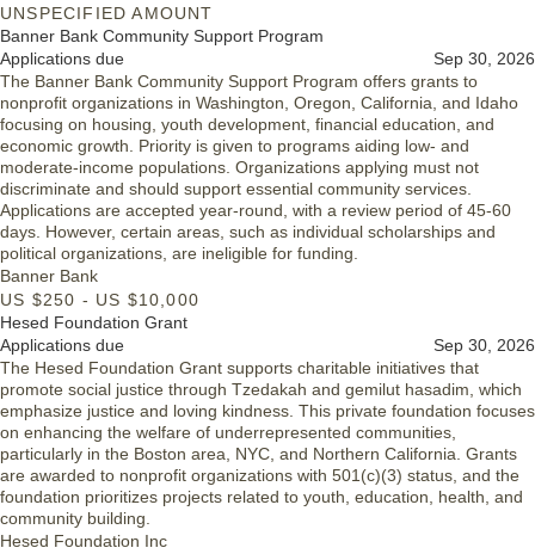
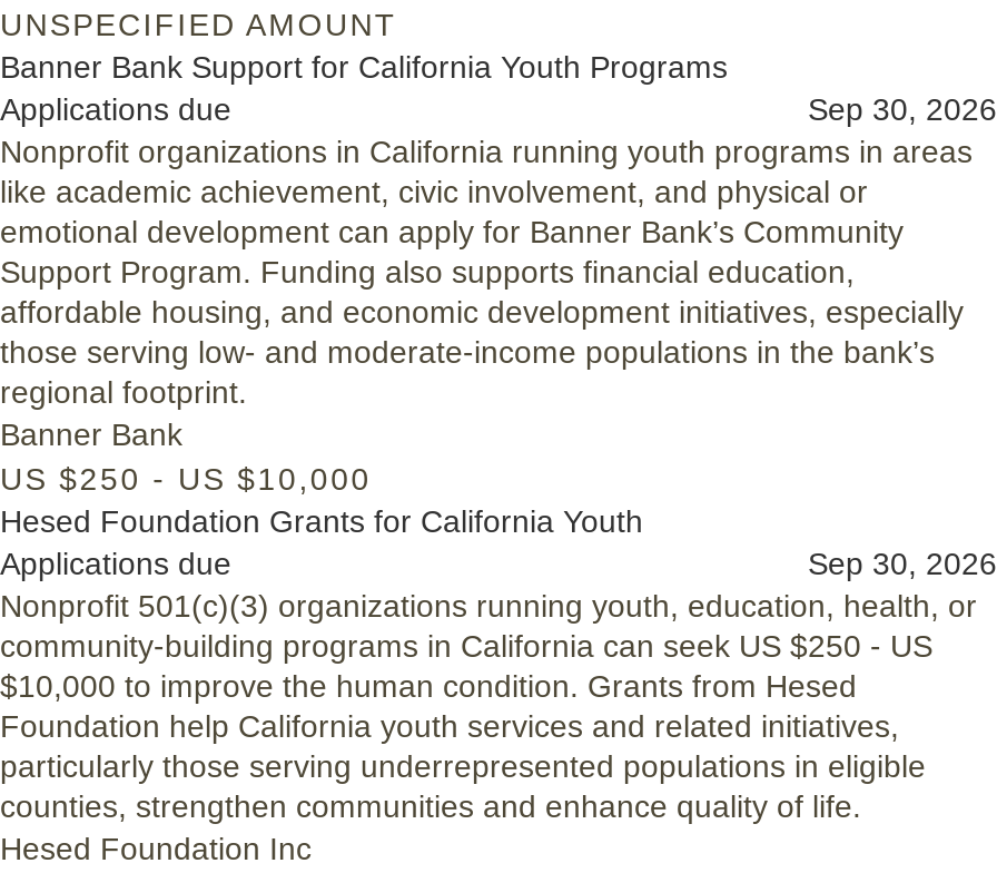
- Banner Bank Community Support Program
+ Banner Bank Support for California Youth Programs

- The Banner Bank Community Support Program offers grants to
- nonprofit organizations in Washington, Oregon, California, and Idaho
- focusing on housing, youth development, financial education, and
- economic growth. Priority is given to programs aiding low- and
- moderate-income populations. Organizations applying must not
- discriminate and should support essential community services.
- Applications are accepted year-round, with a review period of 45-60
- days. However, certain areas, such as individual scholarships and
- political organizations, are ineligible for funding.
+ Nonprofit organizations in California running youth programs in areas
+ like academic achievement, civic involvement, and physical or
+ emotional development can apply for Banner Bank’s Community
+ Support Program. Funding also supports financial education,
+ affordable housing, and economic development initiatives, especially
+ those serving low- and moderate-income populations in the bank’s
+ regional footprint.

- Hesed Foundation Grant
+ Hesed Foundation Grants for California Youth

- The Hesed Foundation Grant supports charitable initiatives that
- promote social justice through Tzedakah and gemilut hasadim, which
- emphasize justice and loving kindness. This private foundation focuses
- on enhancing the welfare of underrepresented communities,
- particularly in the Boston area, NYC, and Northern California. Grants
- are awarded to nonprofit organizations with 501(c)(3) status, and the
- foundation prioritizes projects related to youth, education, health, and
- community building.
+ Nonprofit 501(c)(3) organizations running youth, education, health, or
+ community-building programs in California can seek US $250 - US
+ $10,000 to improve the human condition. Grants from Hesed
+ Foundation help California youth services and related initiatives,
+ particularly those serving underrepresented populations in eligible
+ counties, strengthen communities and enhance quality of life.
